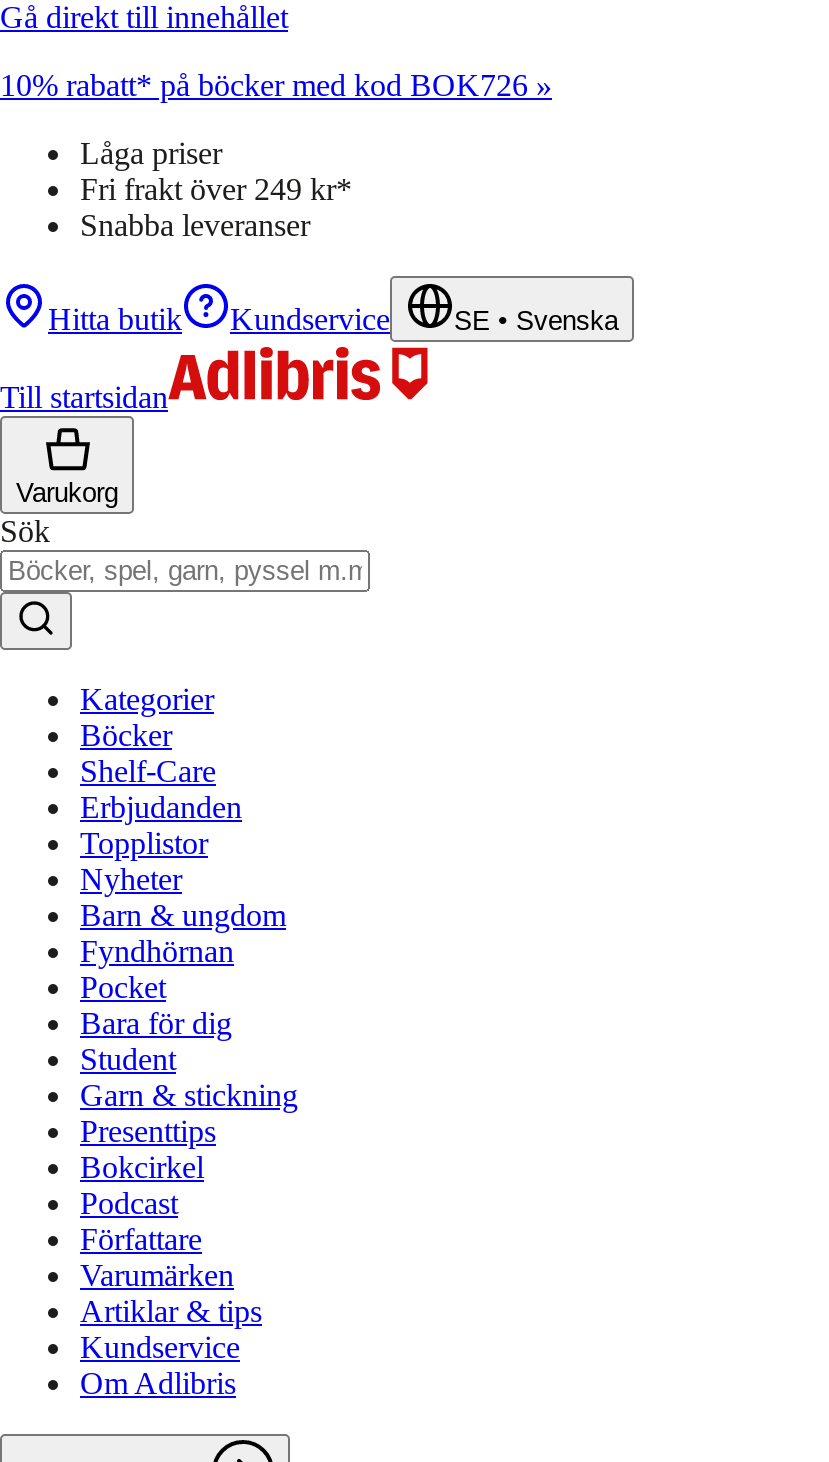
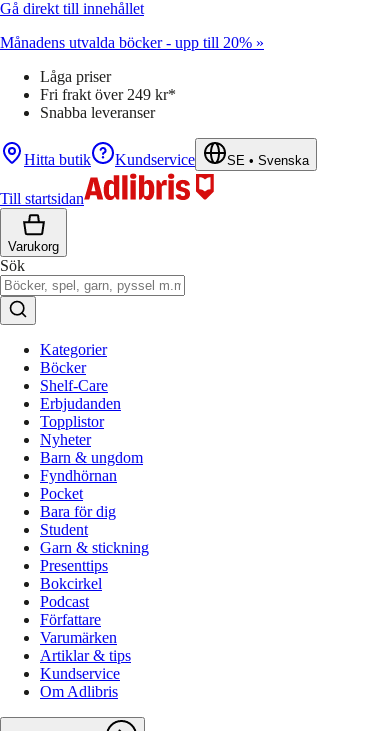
- 10% rabatt* på böcker med kod BOK726 »
+ Månadens utvalda böcker - upp till 20% »
